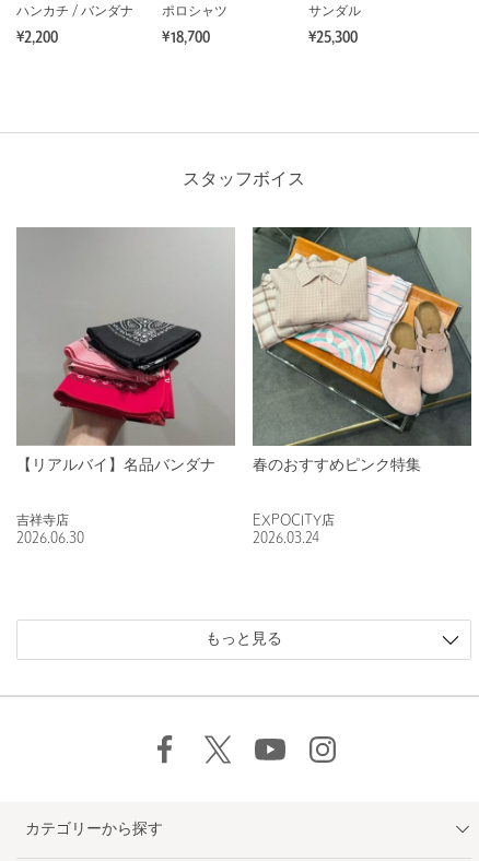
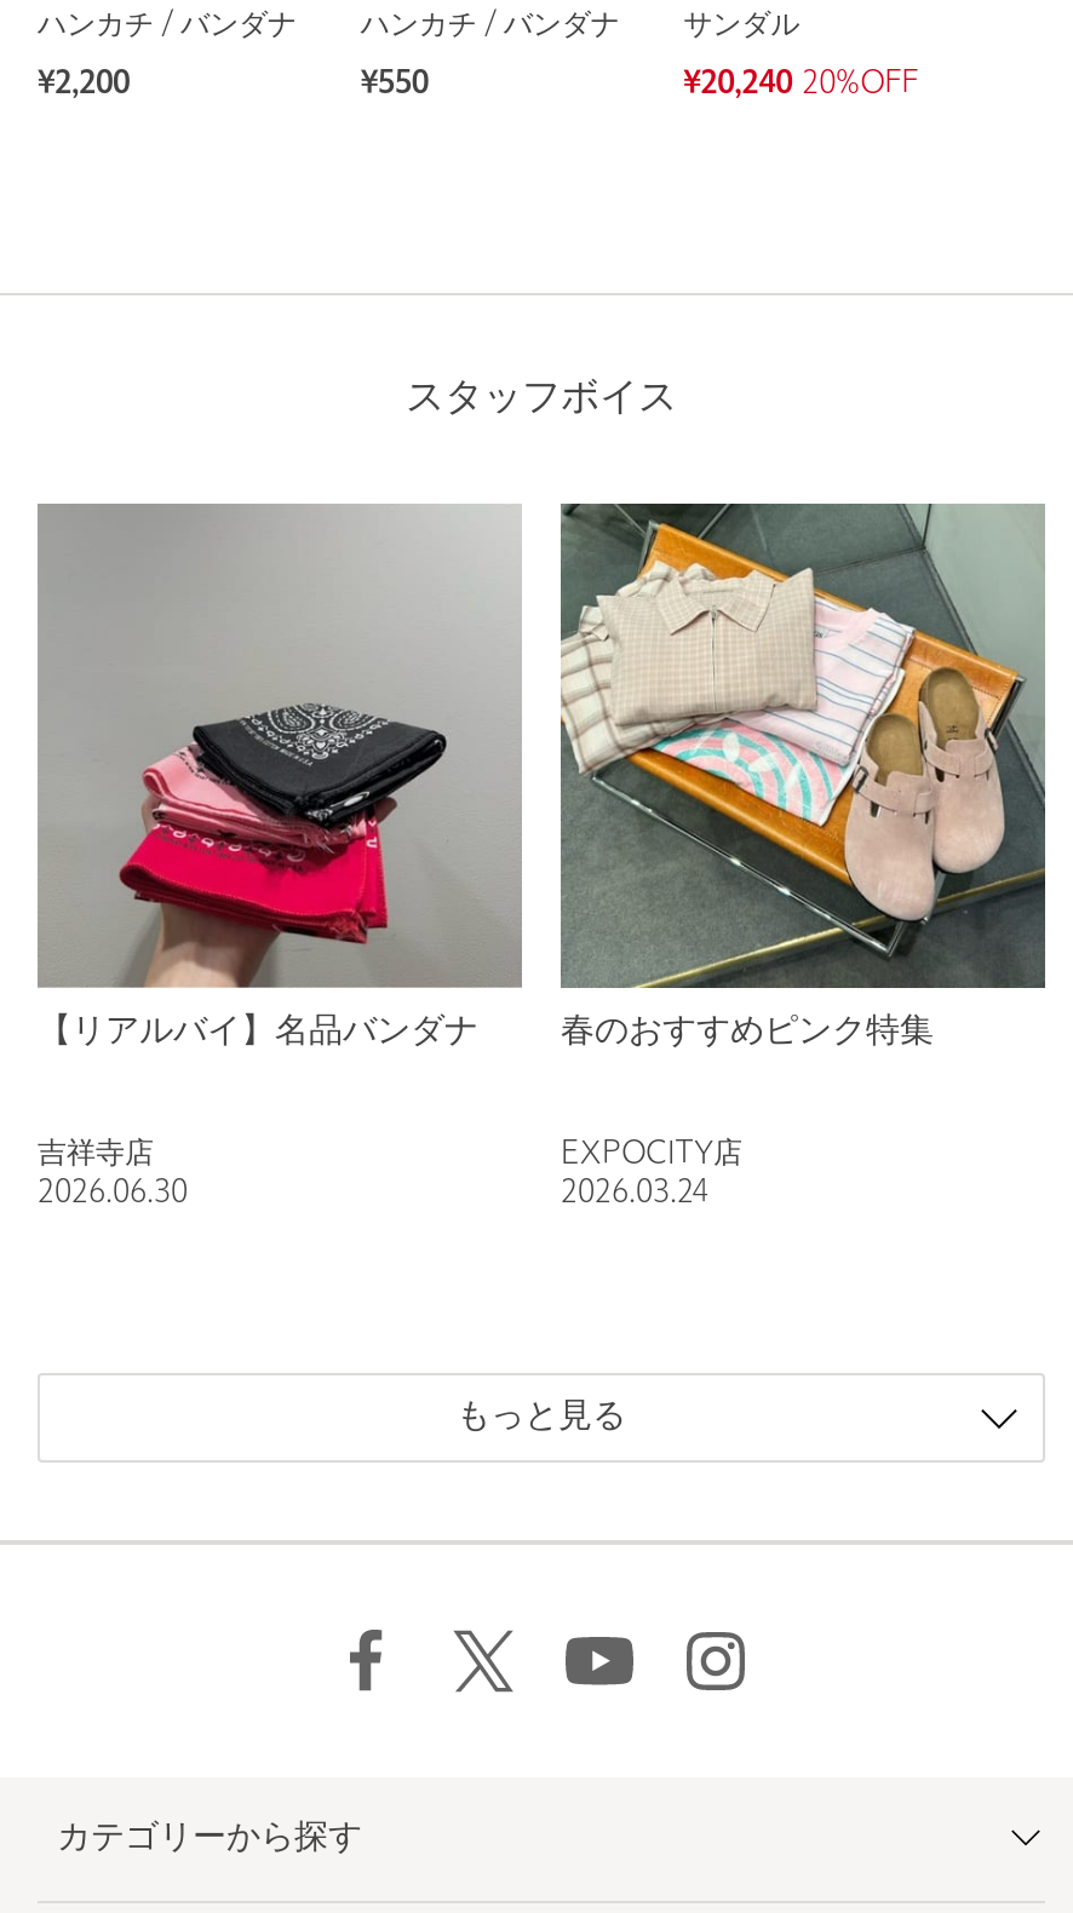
- ポロシャツ
+ ハンカチ / バンダナ

- ¥18,700
+ ¥550

- ¥25,300
+ ¥20,240 20%OFF
